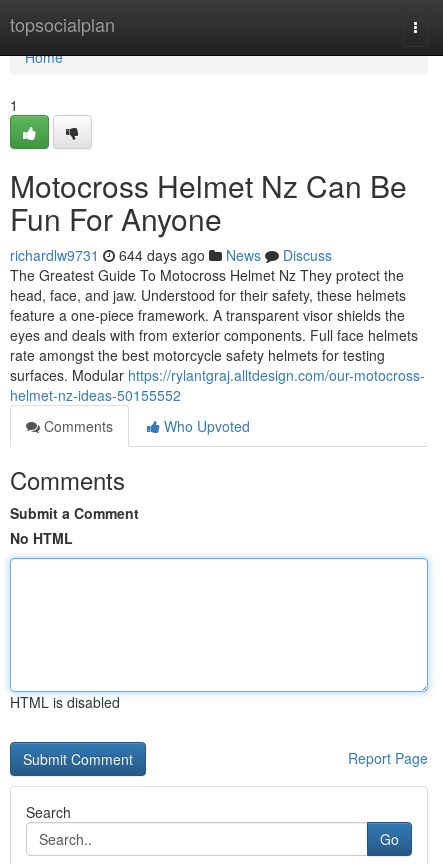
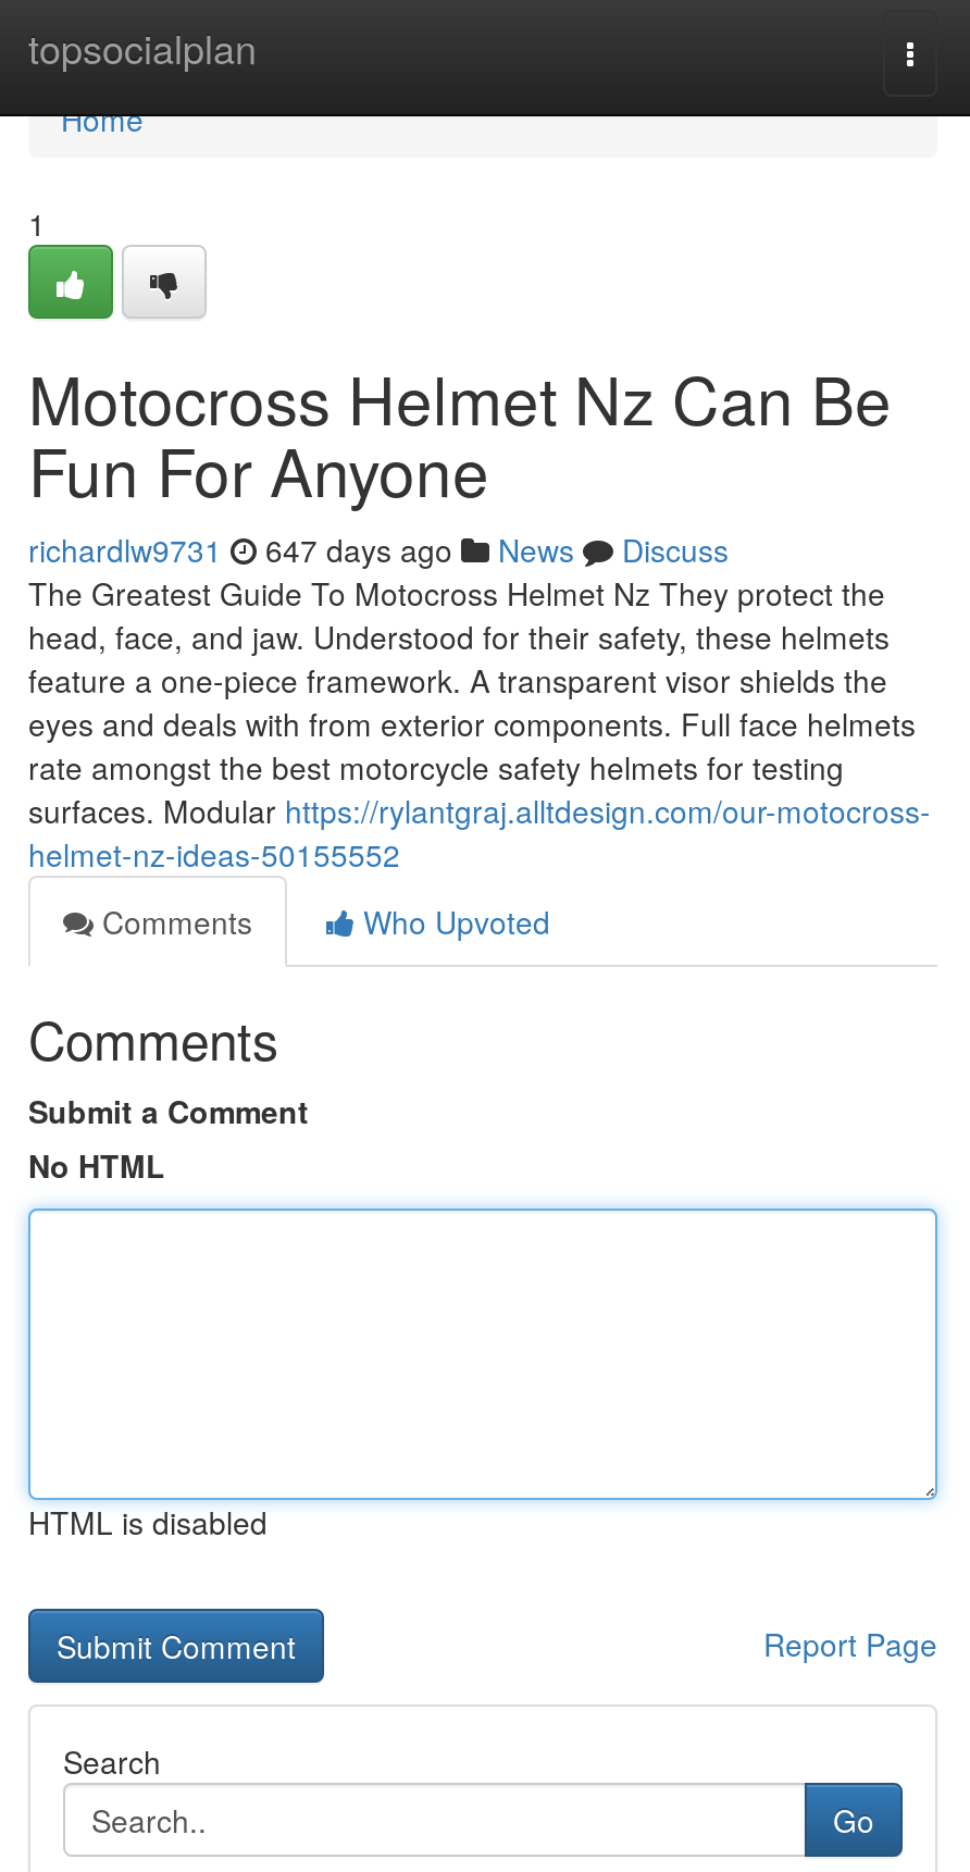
- richardlw9731 644 days ago News Discuss
+ richardlw9731 647 days ago News Discuss
